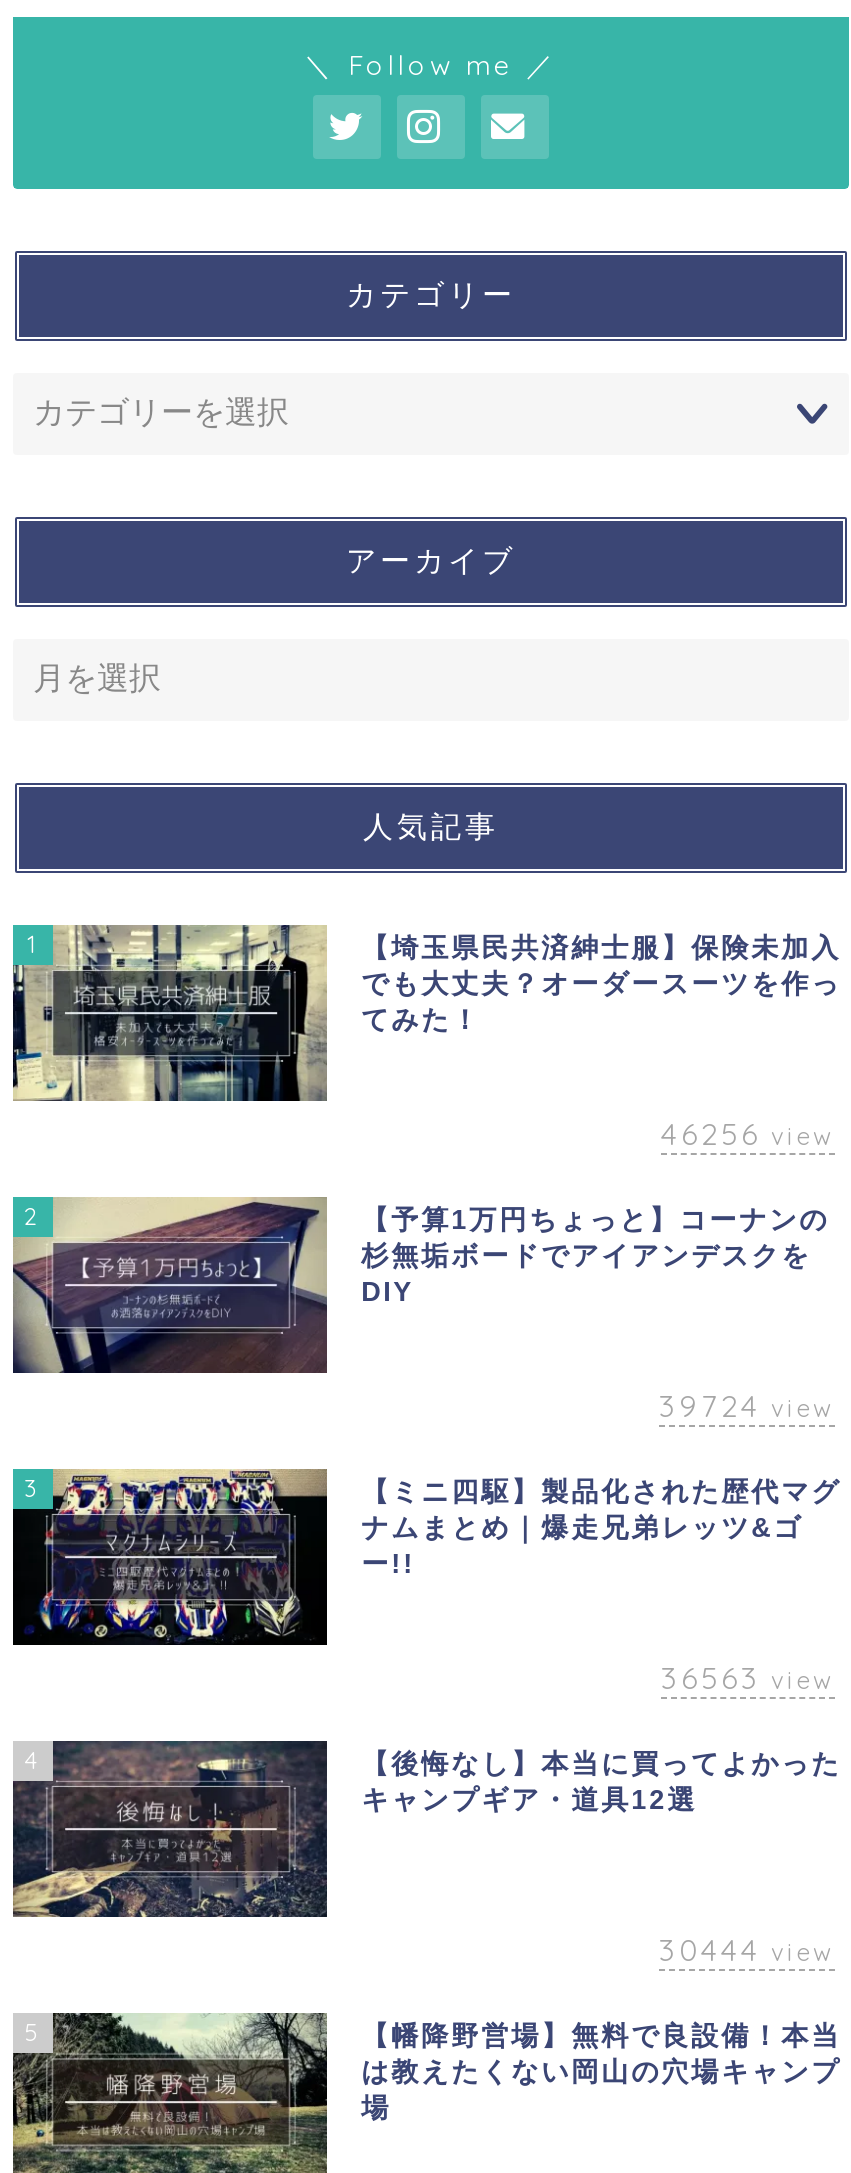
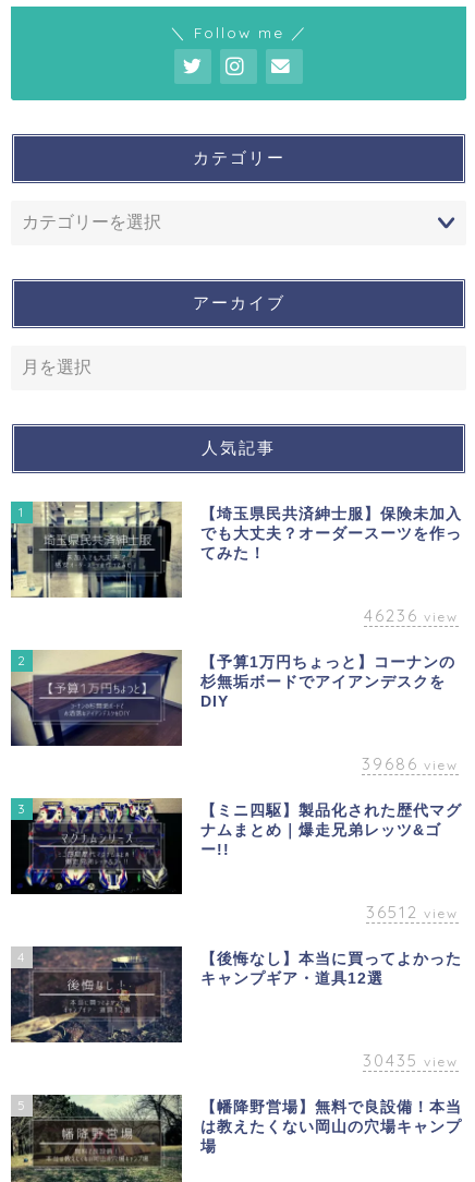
- 46256 view
+ 46236 view

- 39724 view
+ 39686 view

- 36563 view
+ 36512 view

- 30444 view
+ 30435 view
